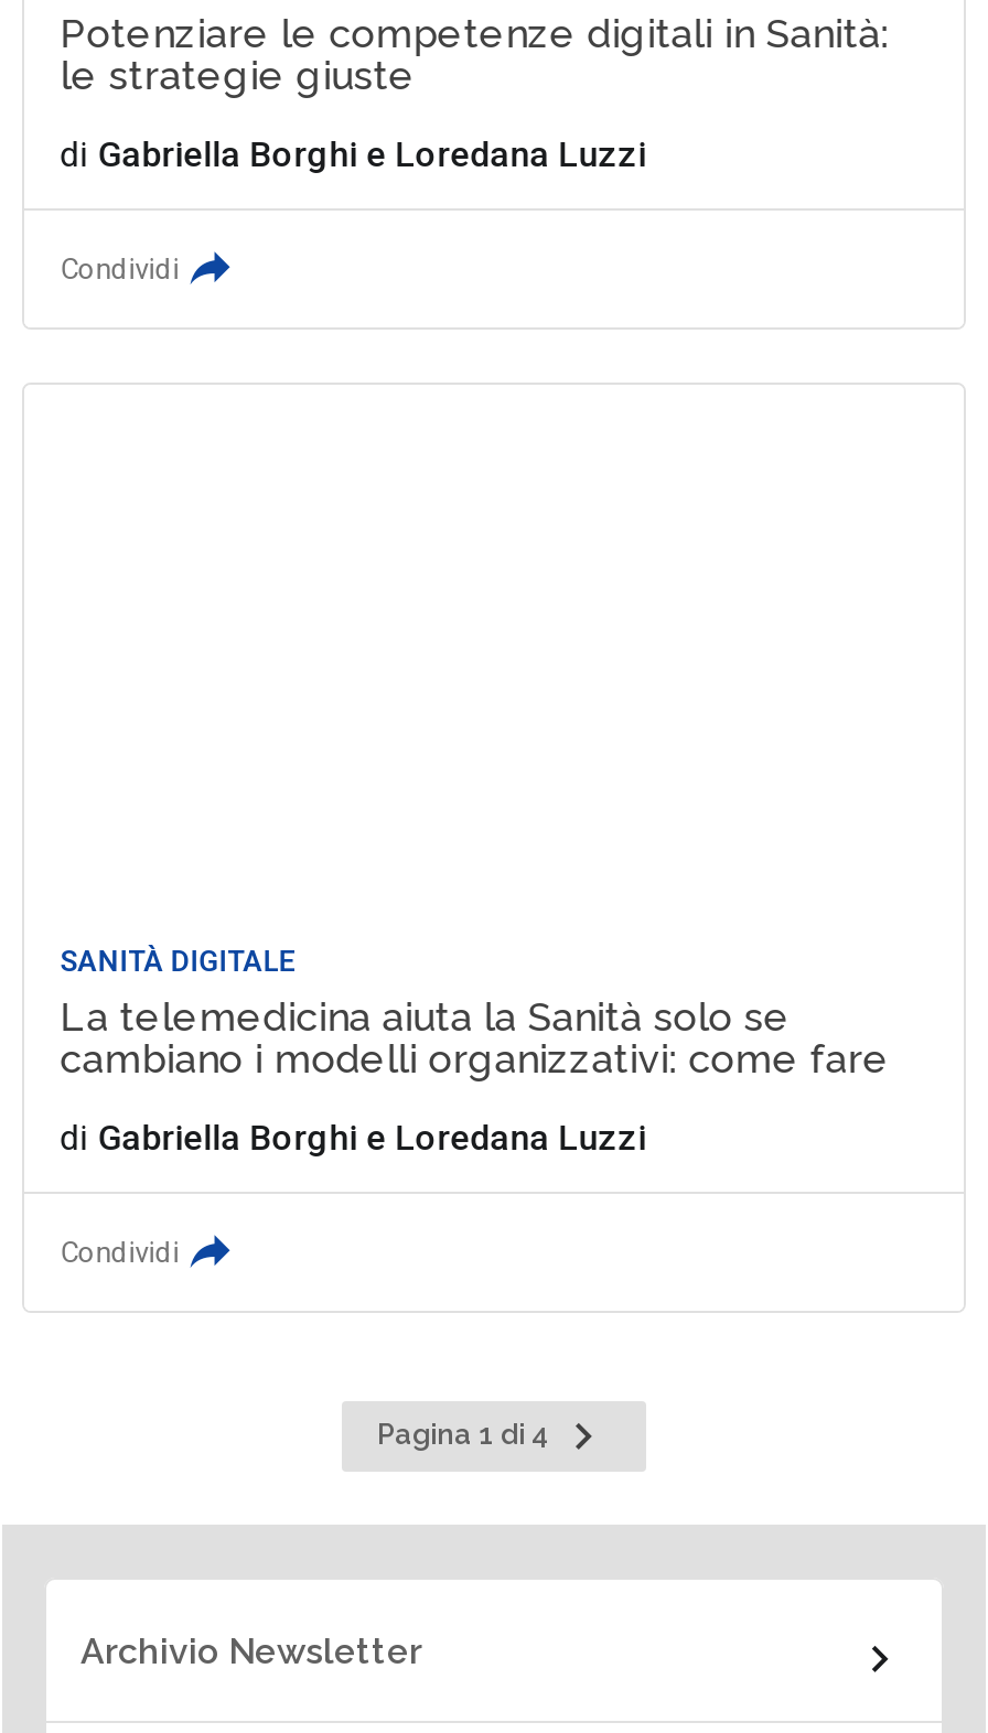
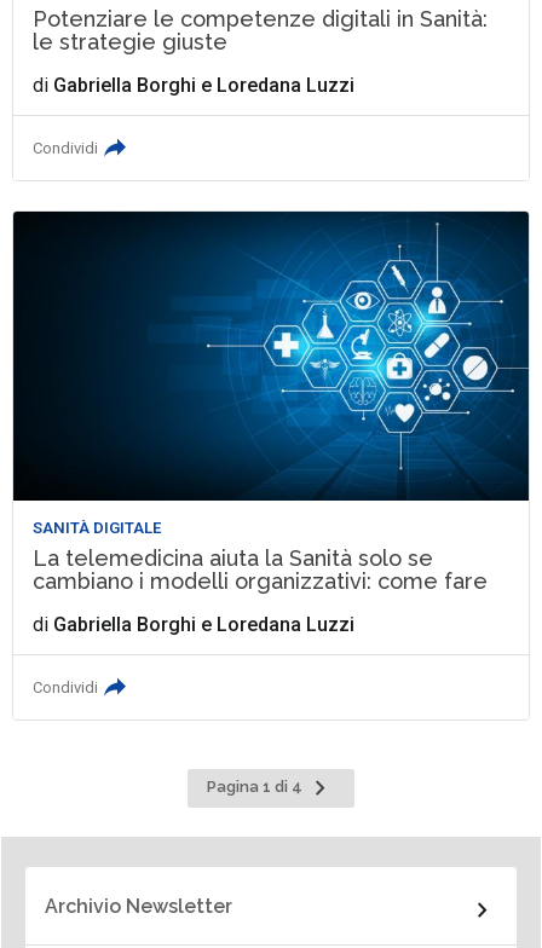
+ [image]
